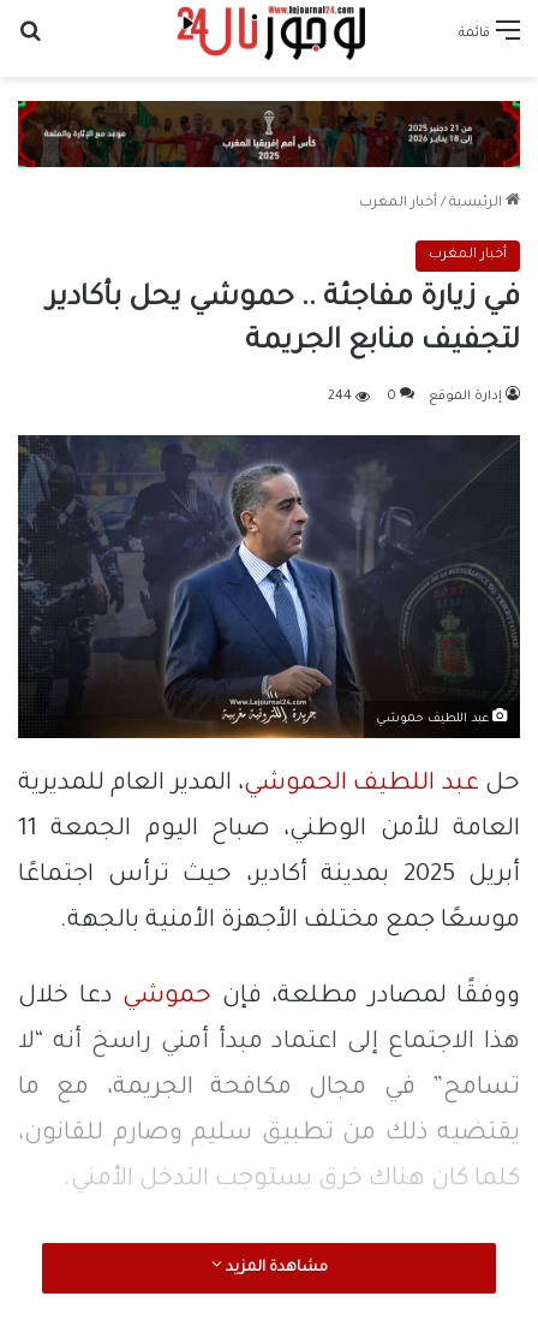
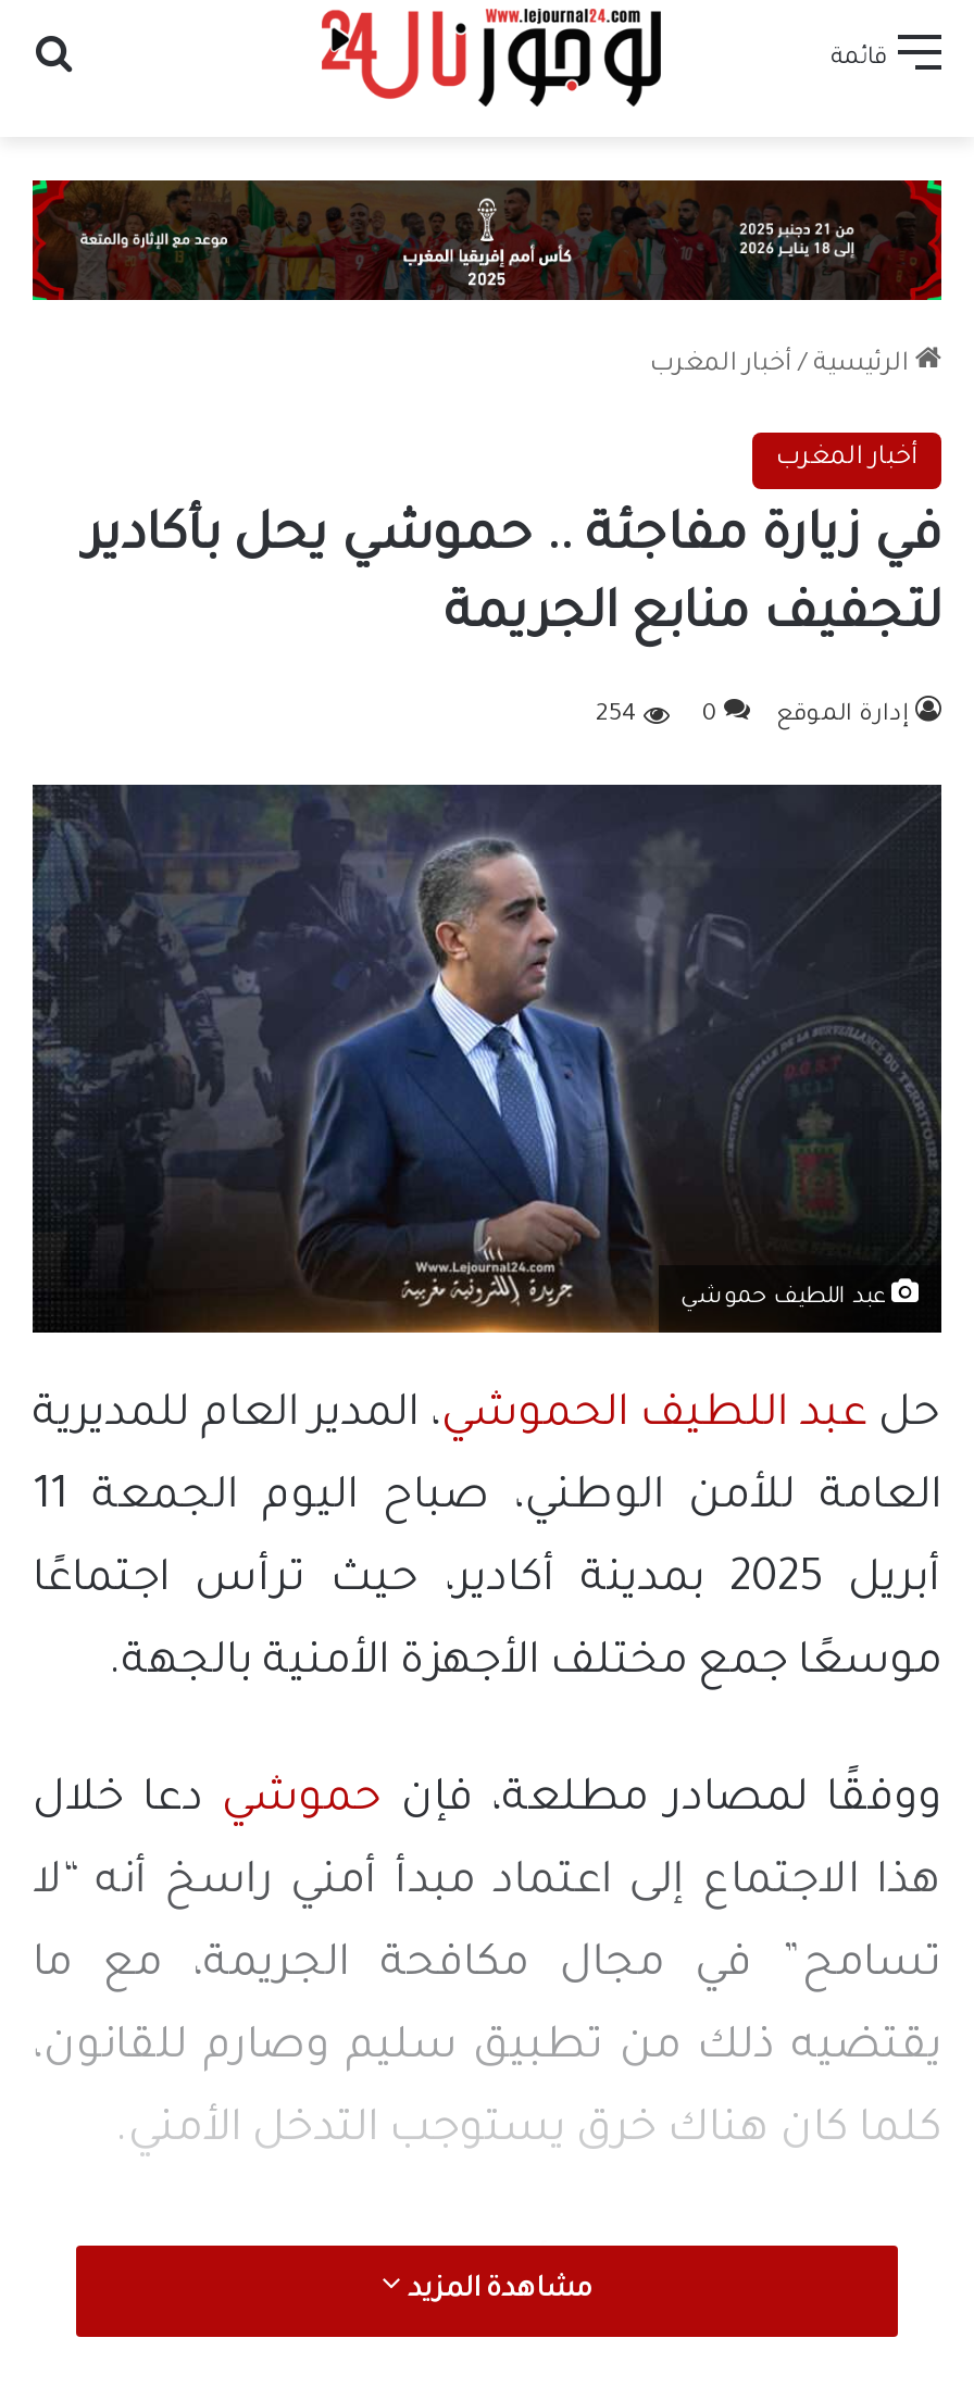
- 244
+ 254
